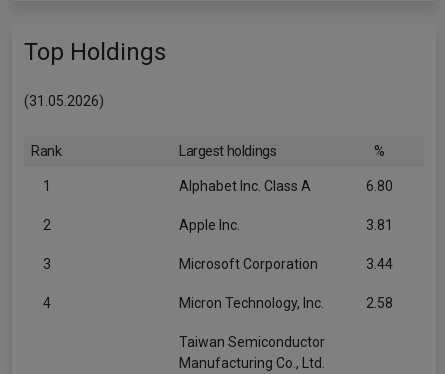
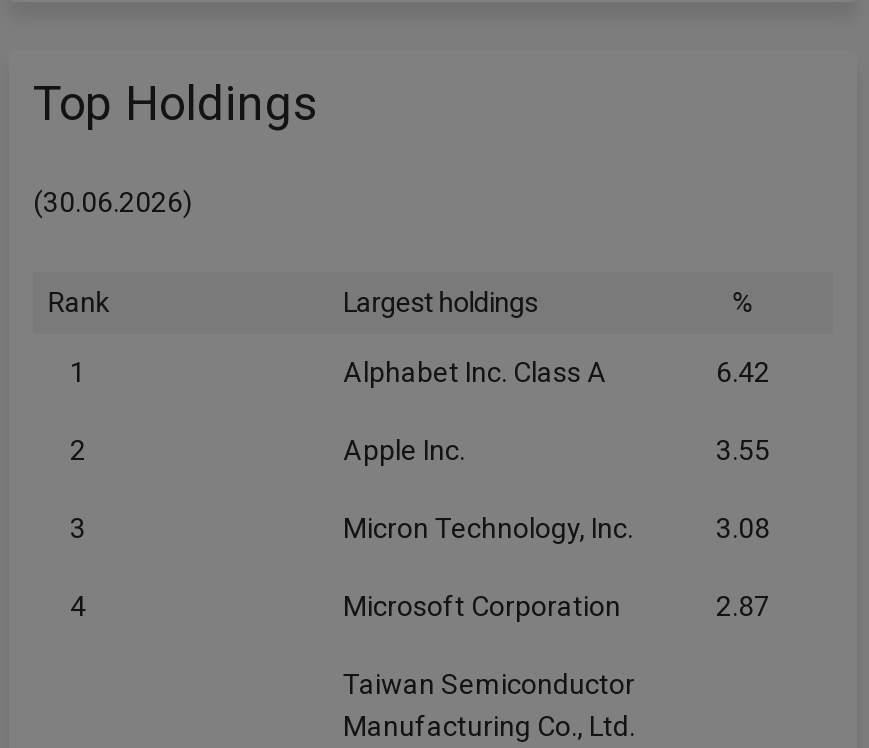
- (31.05.2026)
+ (30.06.2026)

- 6.80
+ 6.42

- 3.81
+ 3.55

moved down: Microsoft Corporation

- 3.44
- 2.58
+ 2.87

+ 3.08

moved up: 4 | Micron Technology, Inc.
